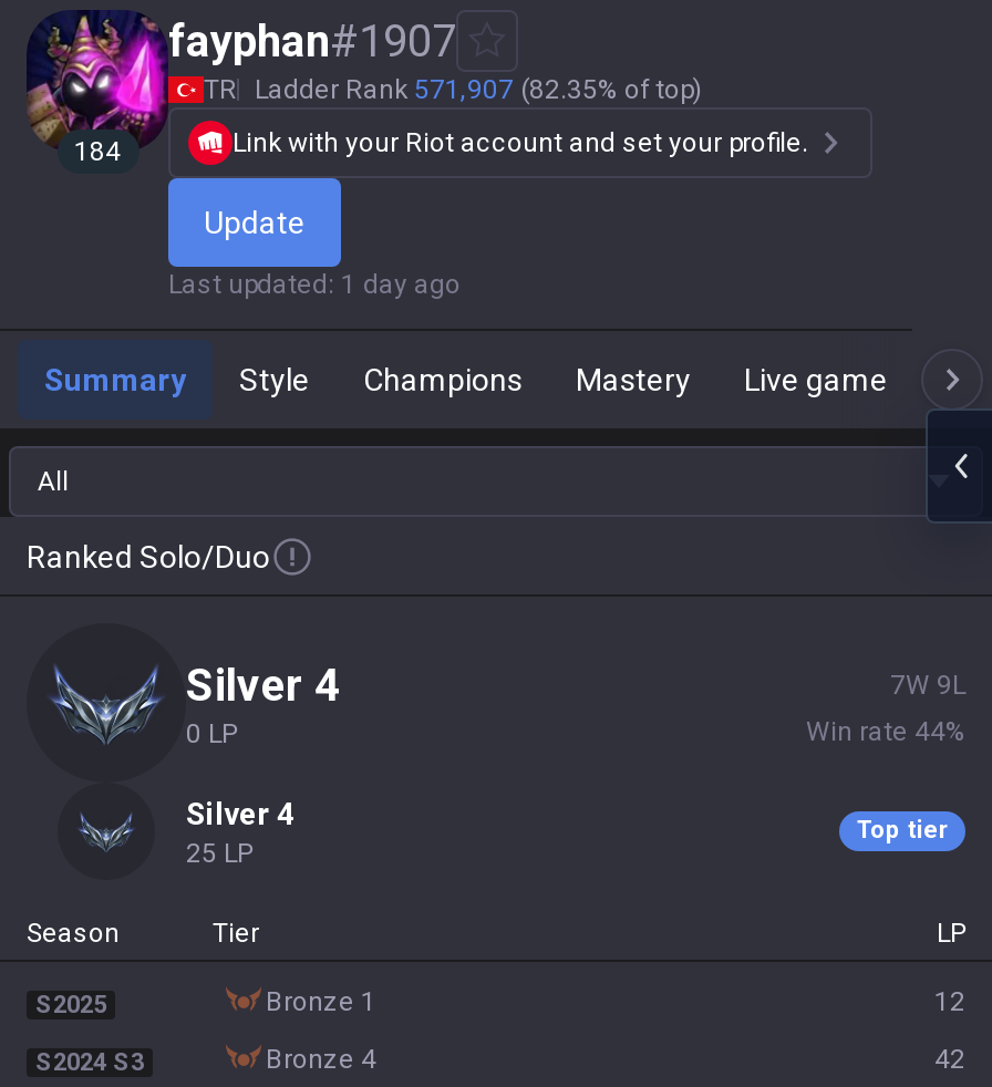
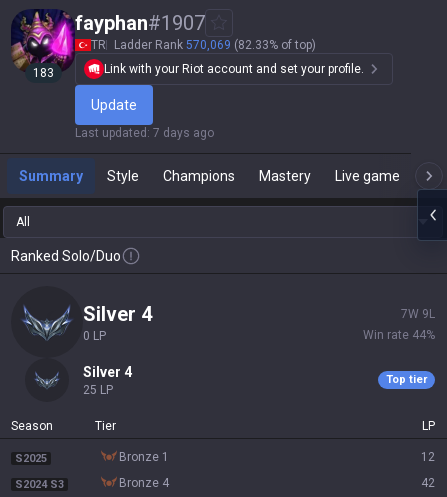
- TR Ladder Rank 571,907 (82.35% of top)
+ TR Ladder Rank 570,069 (82.33% of top)

- 184
+ 183

- Last updated: 1 day ago
+ Last updated: 7 days ago
